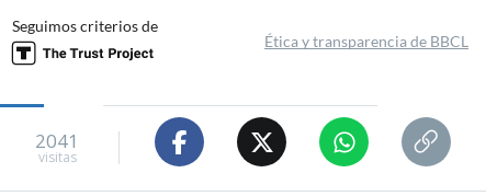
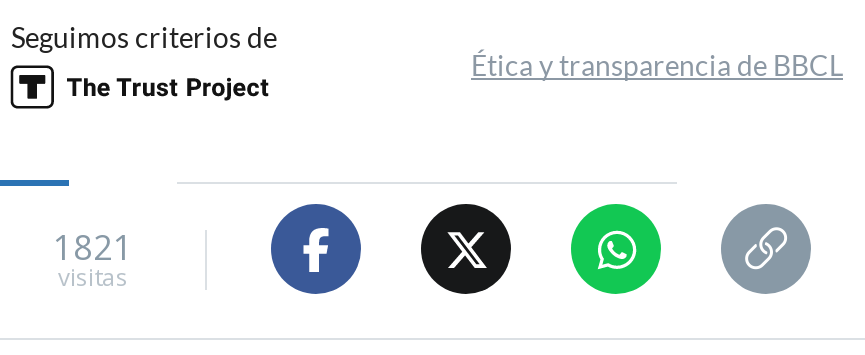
- 2041
+ 1821
